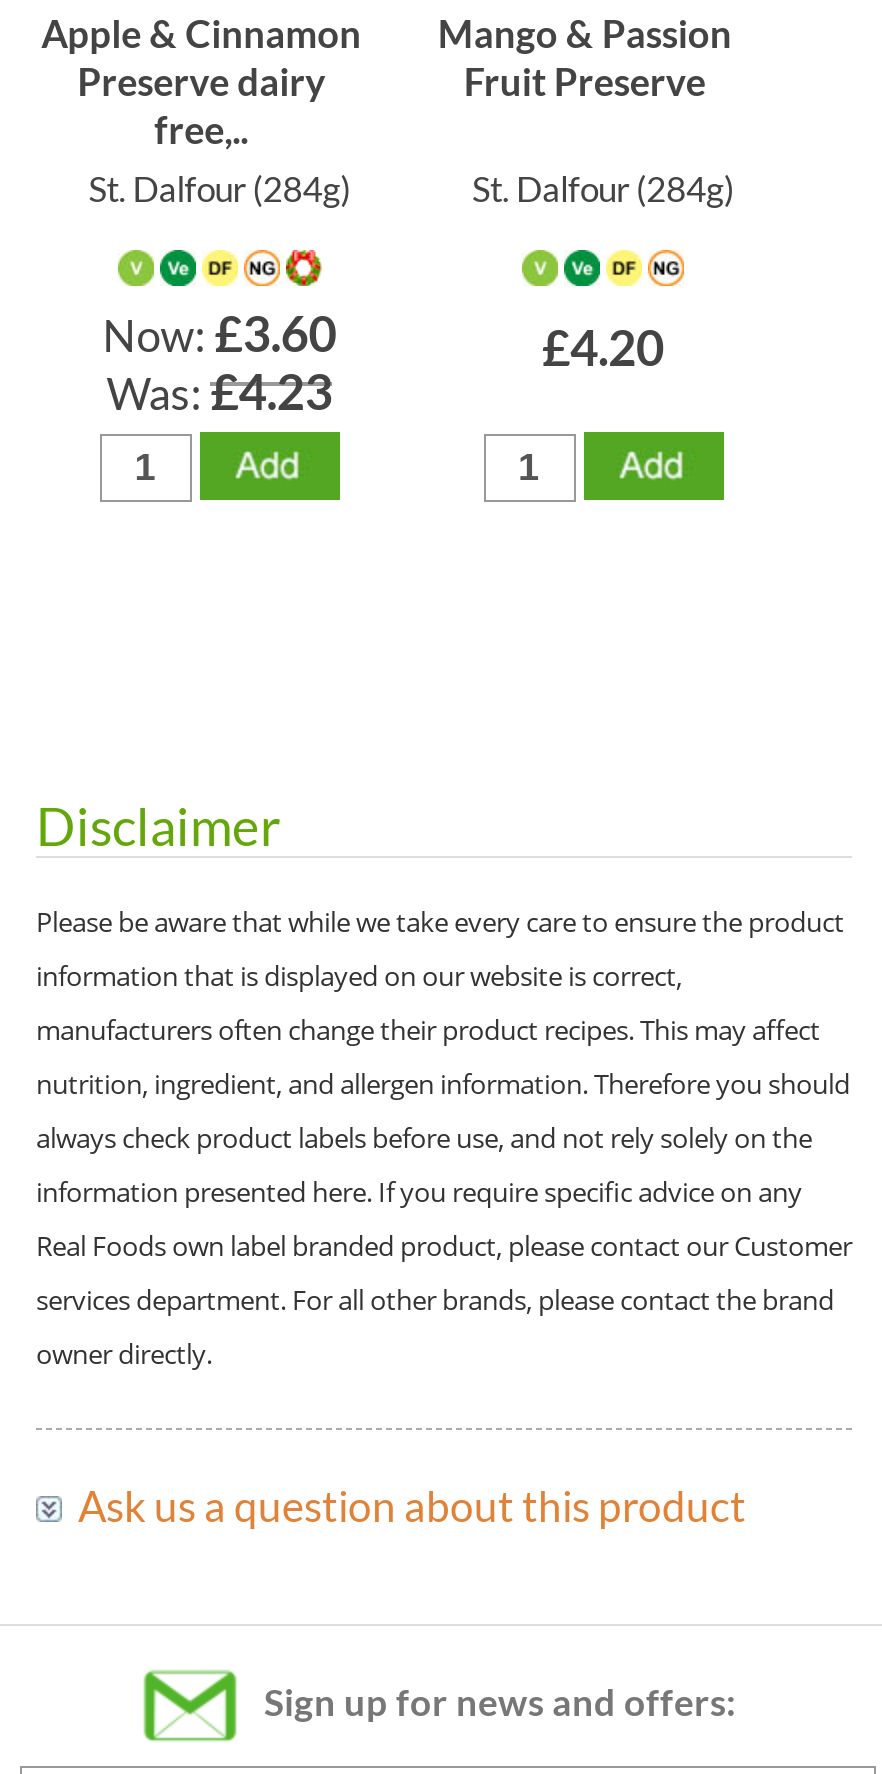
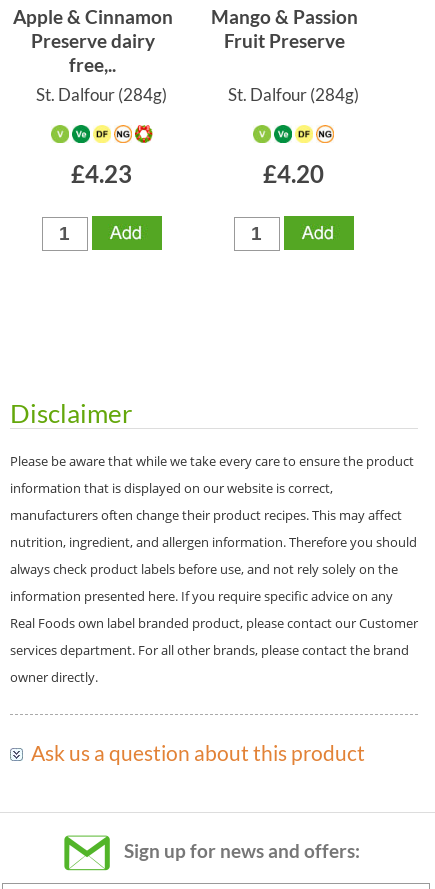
- Now: £3.60
- Was: £4.23
+ £4.23
